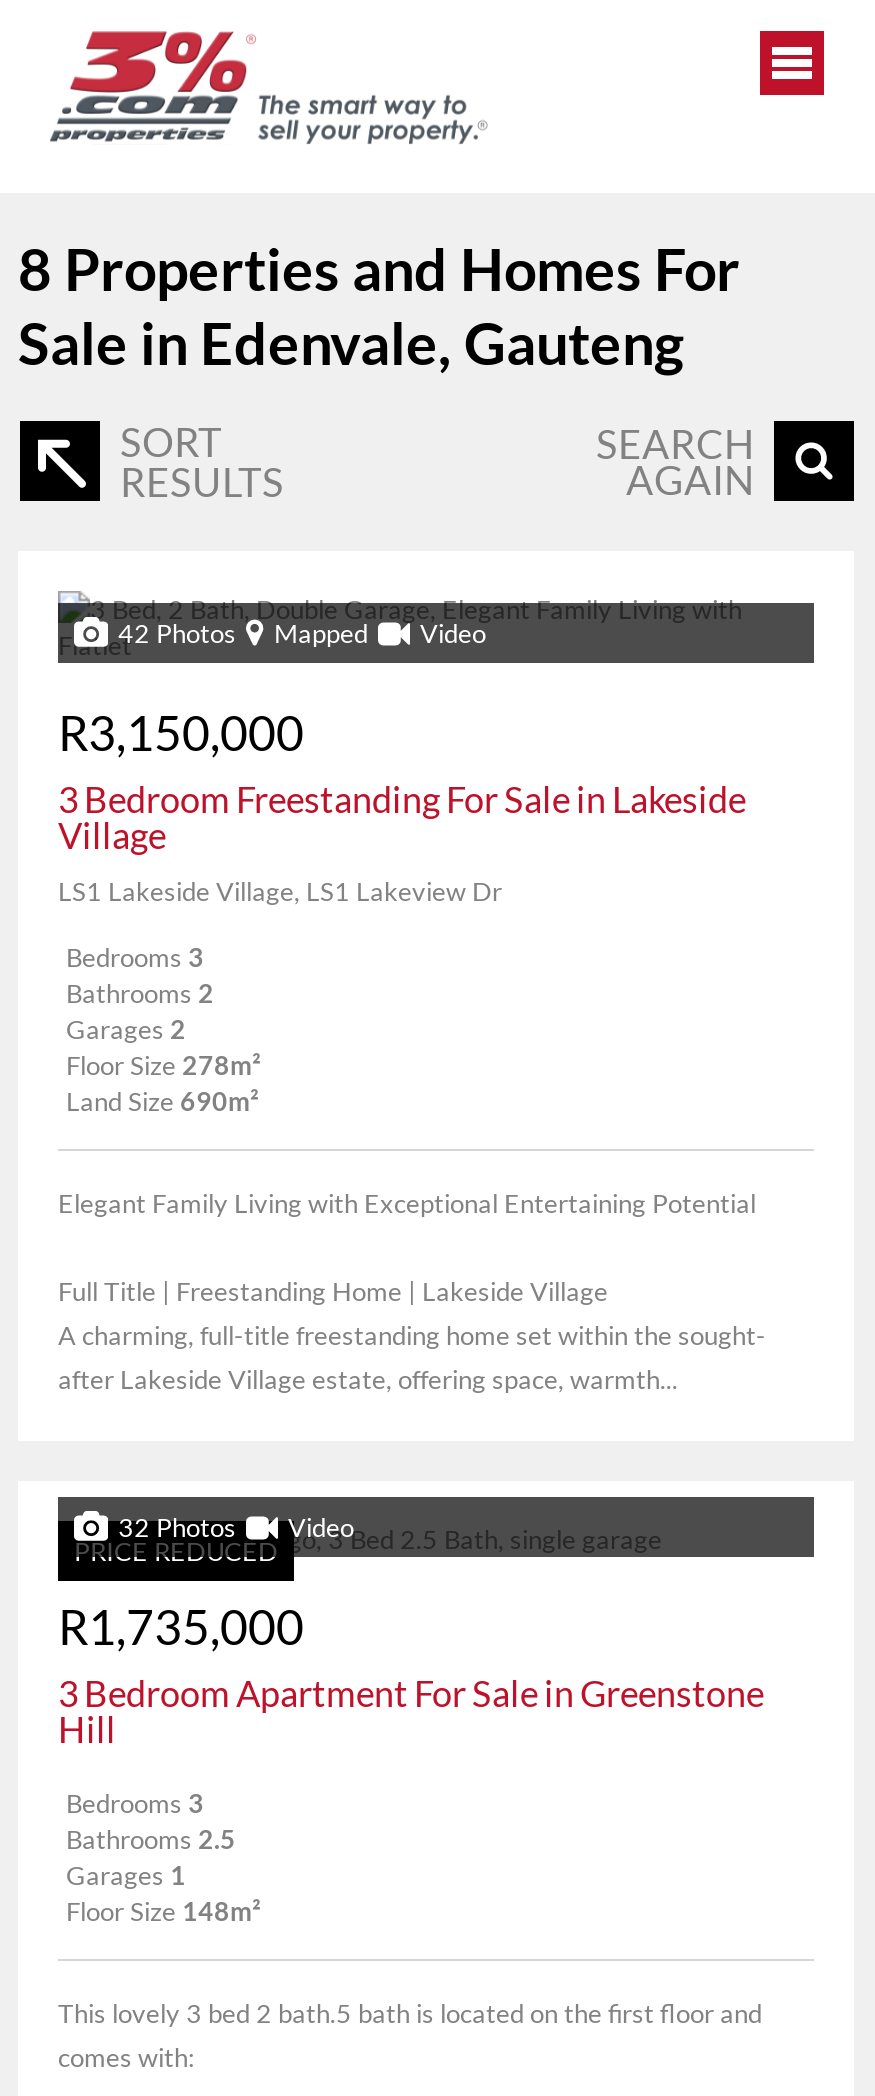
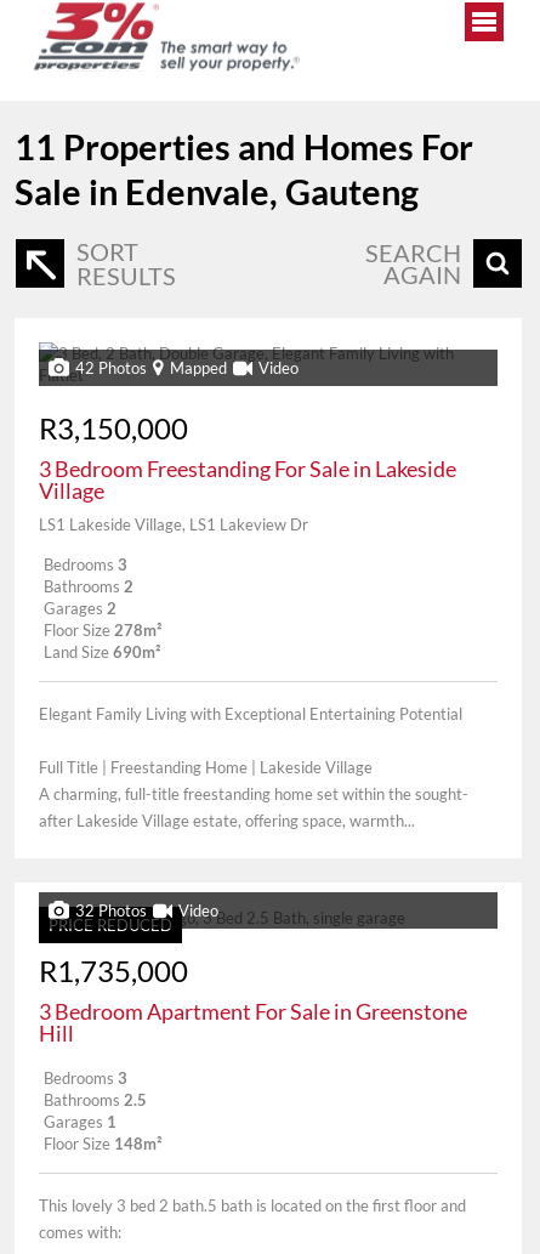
- 8 Properties and Homes For
+ 11 Properties and Homes For
